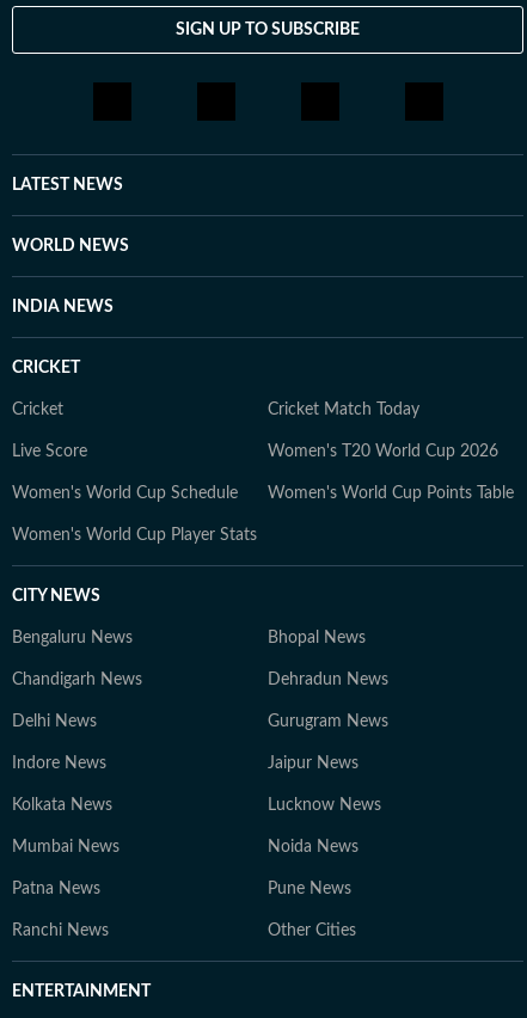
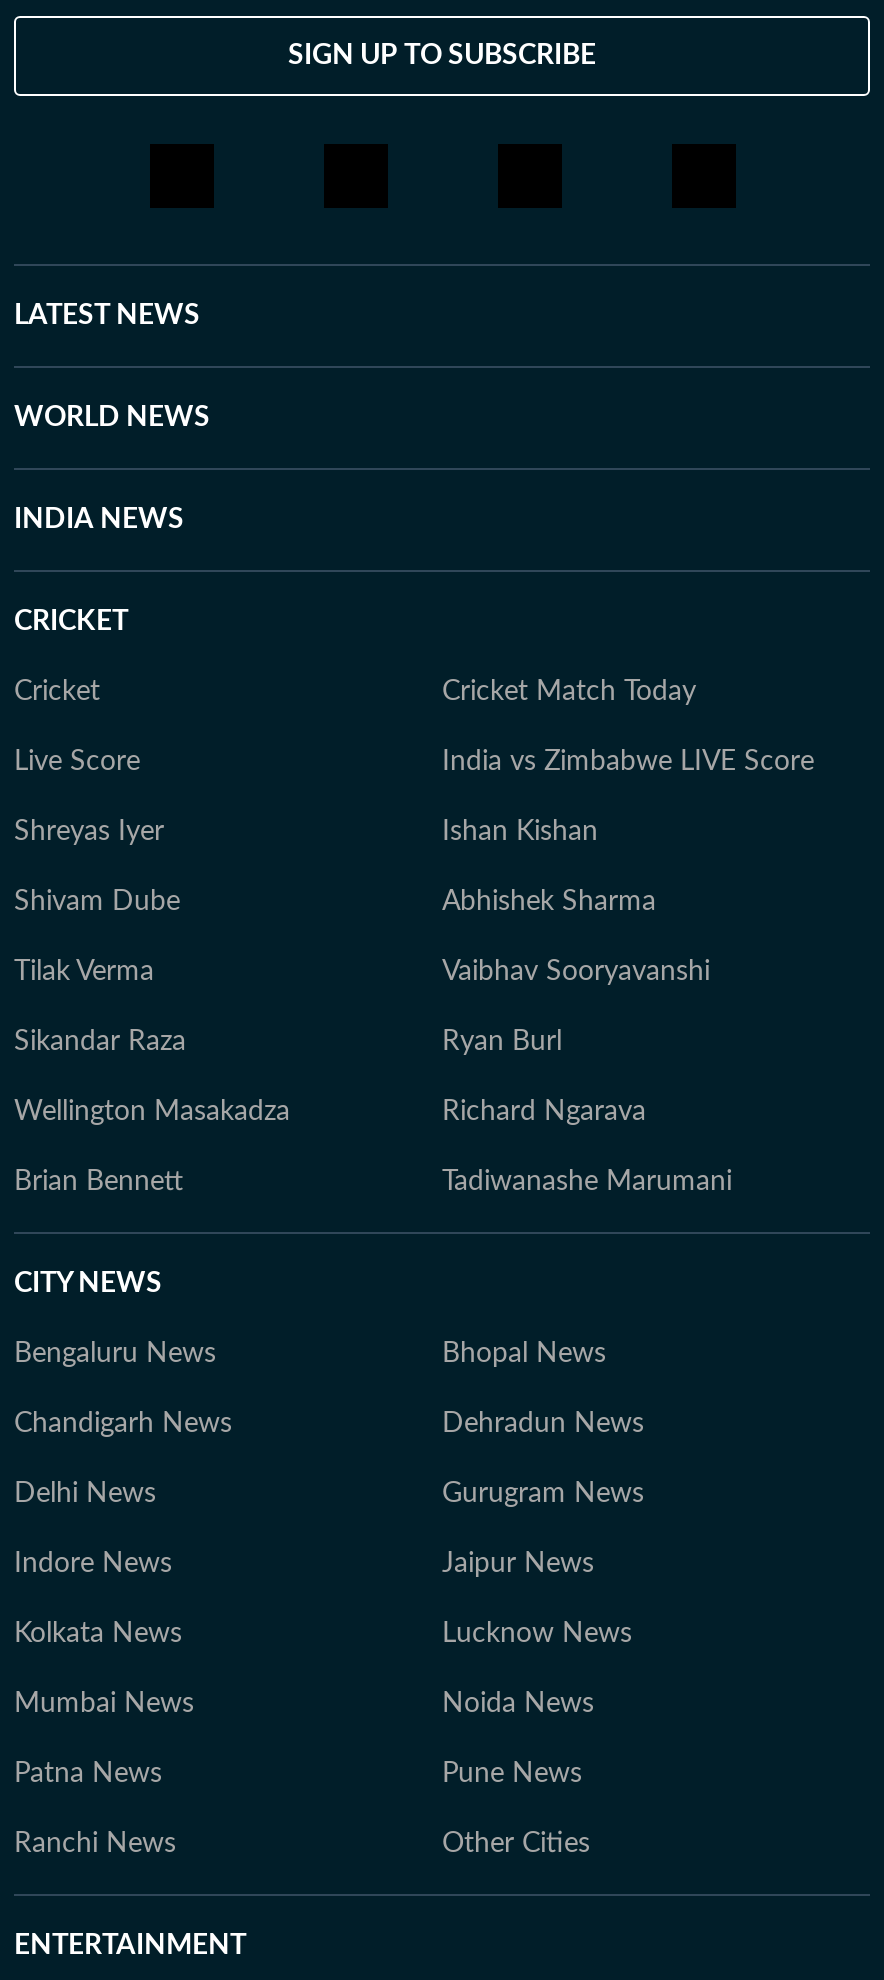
- Women's T20 World Cup 2026
- Women's World Cup Schedule
- Women's World Cup Points Table
- Women's World Cup Player Stats
+ India vs Zimbabwe LIVE Score
+ Shreyas Iyer
+ Ishan Kishan
+ Shivam Dube
+ Abhishek Sharma
+ Tilak Verma
+ Vaibhav Sooryavanshi
+ Sikandar Raza
+ Ryan Burl
+ Wellington Masakadza
+ Richard Ngarava
+ Brian Bennett
+ Tadiwanashe Marumani
